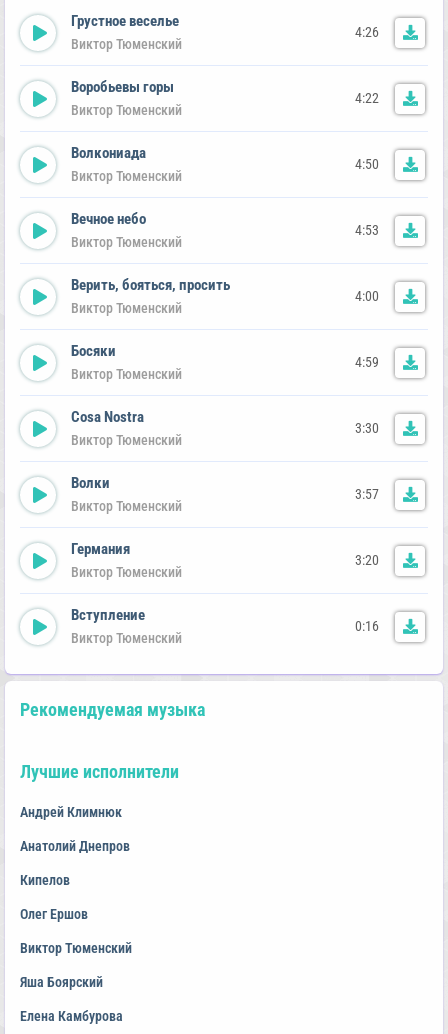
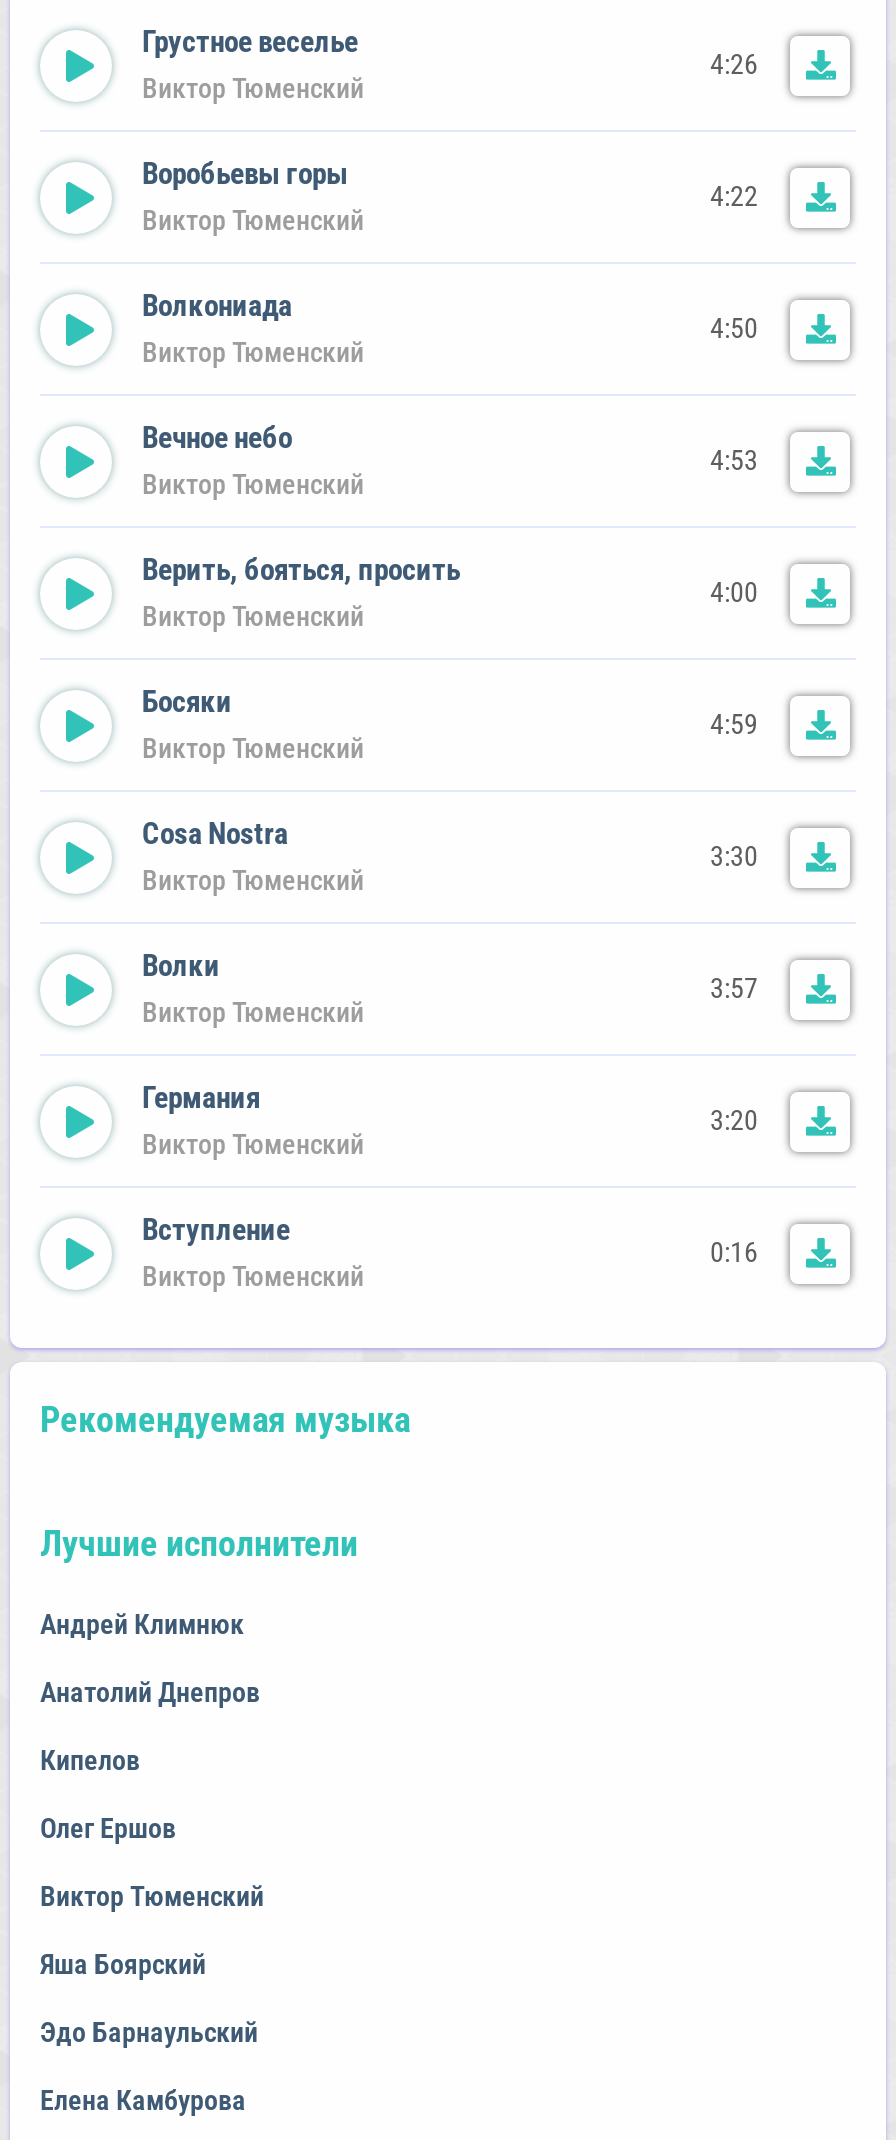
+ Эдо Барнаульский
